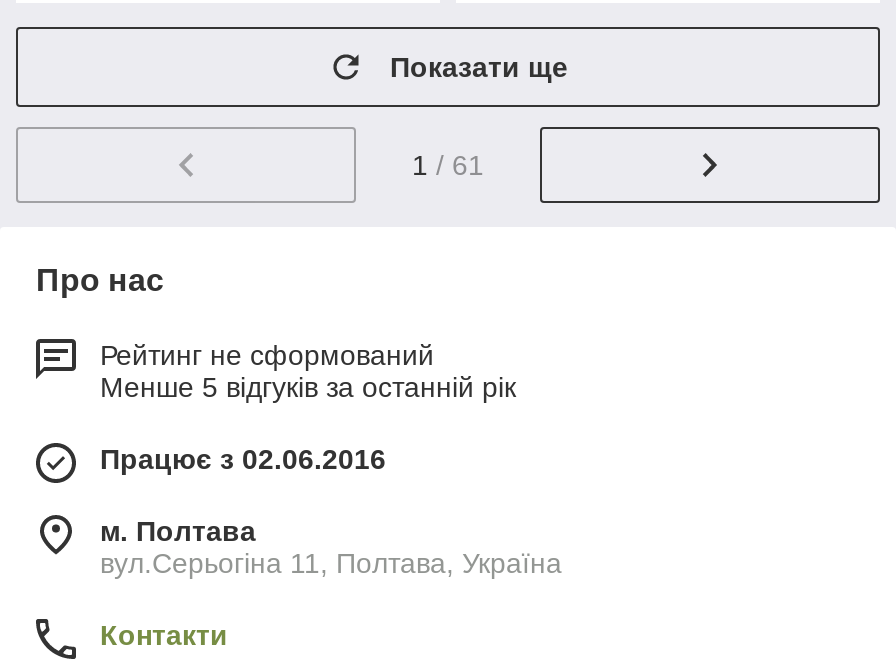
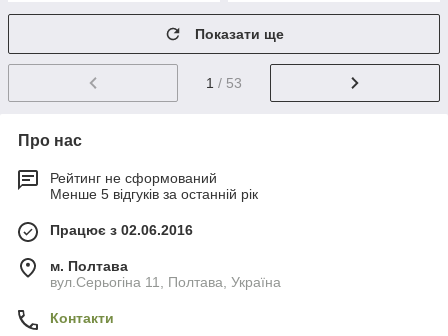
- 1 / 61
+ 1 / 53
